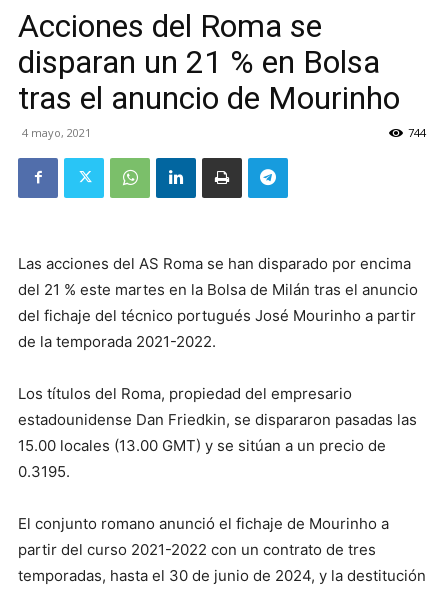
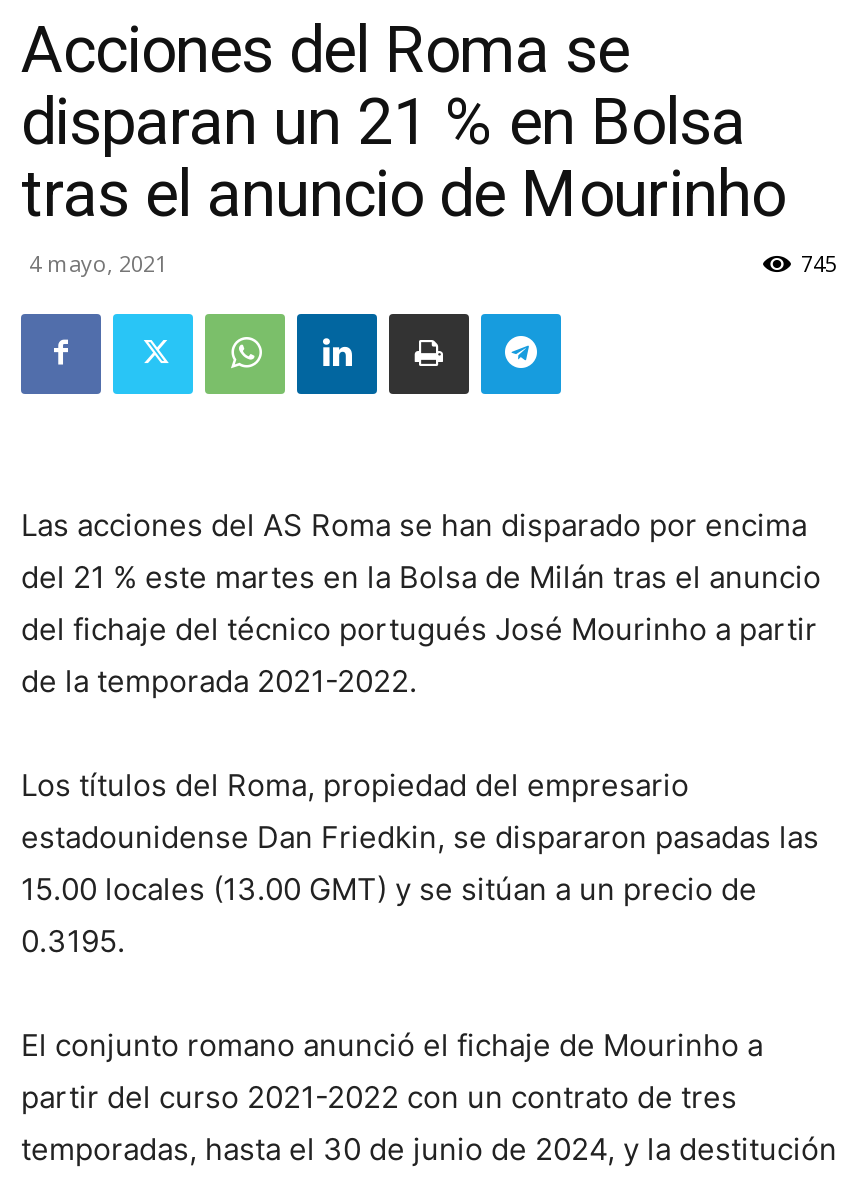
- 744
+ 745
